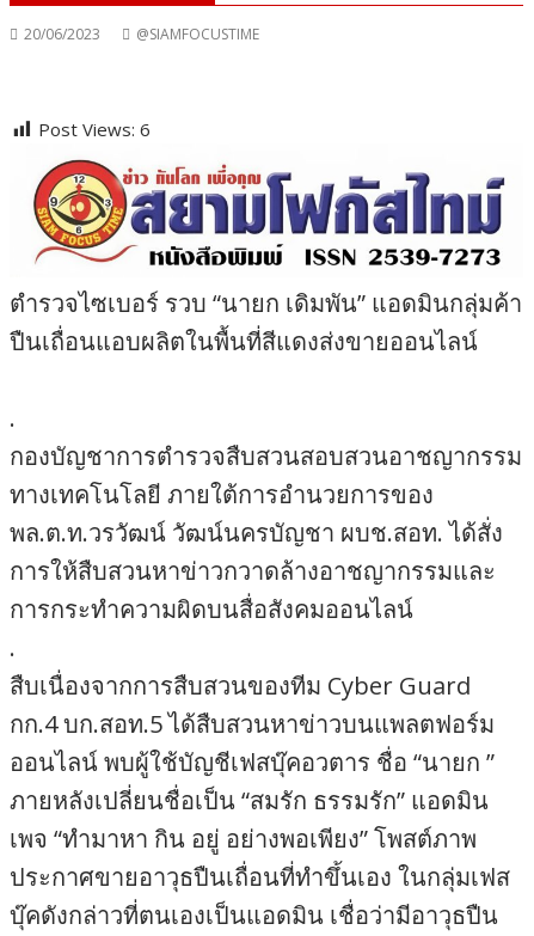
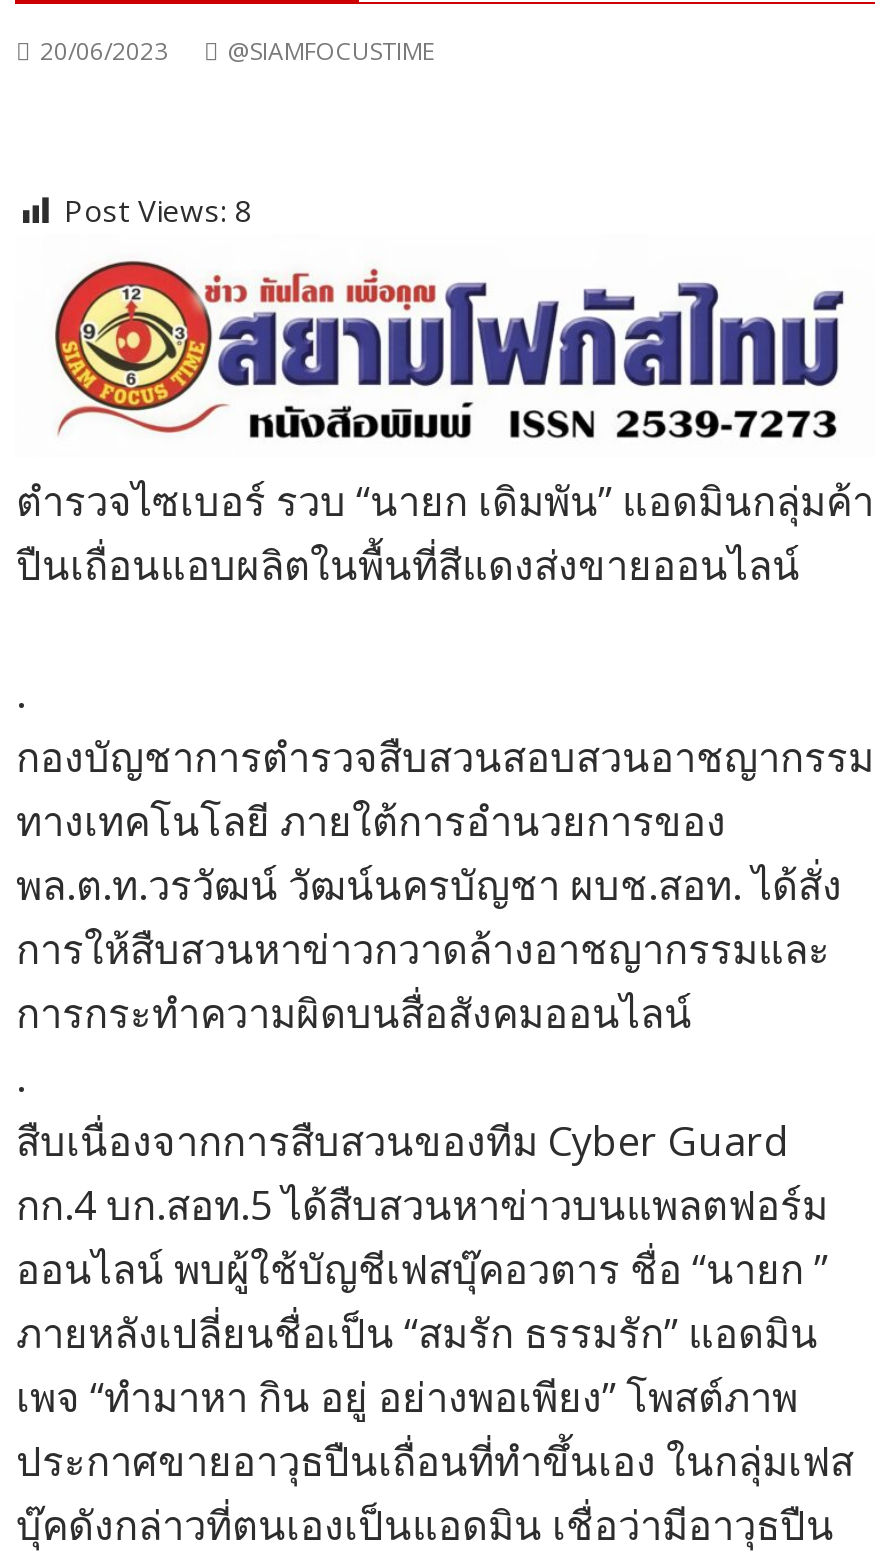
- Post Views: 6
+ Post Views: 8
